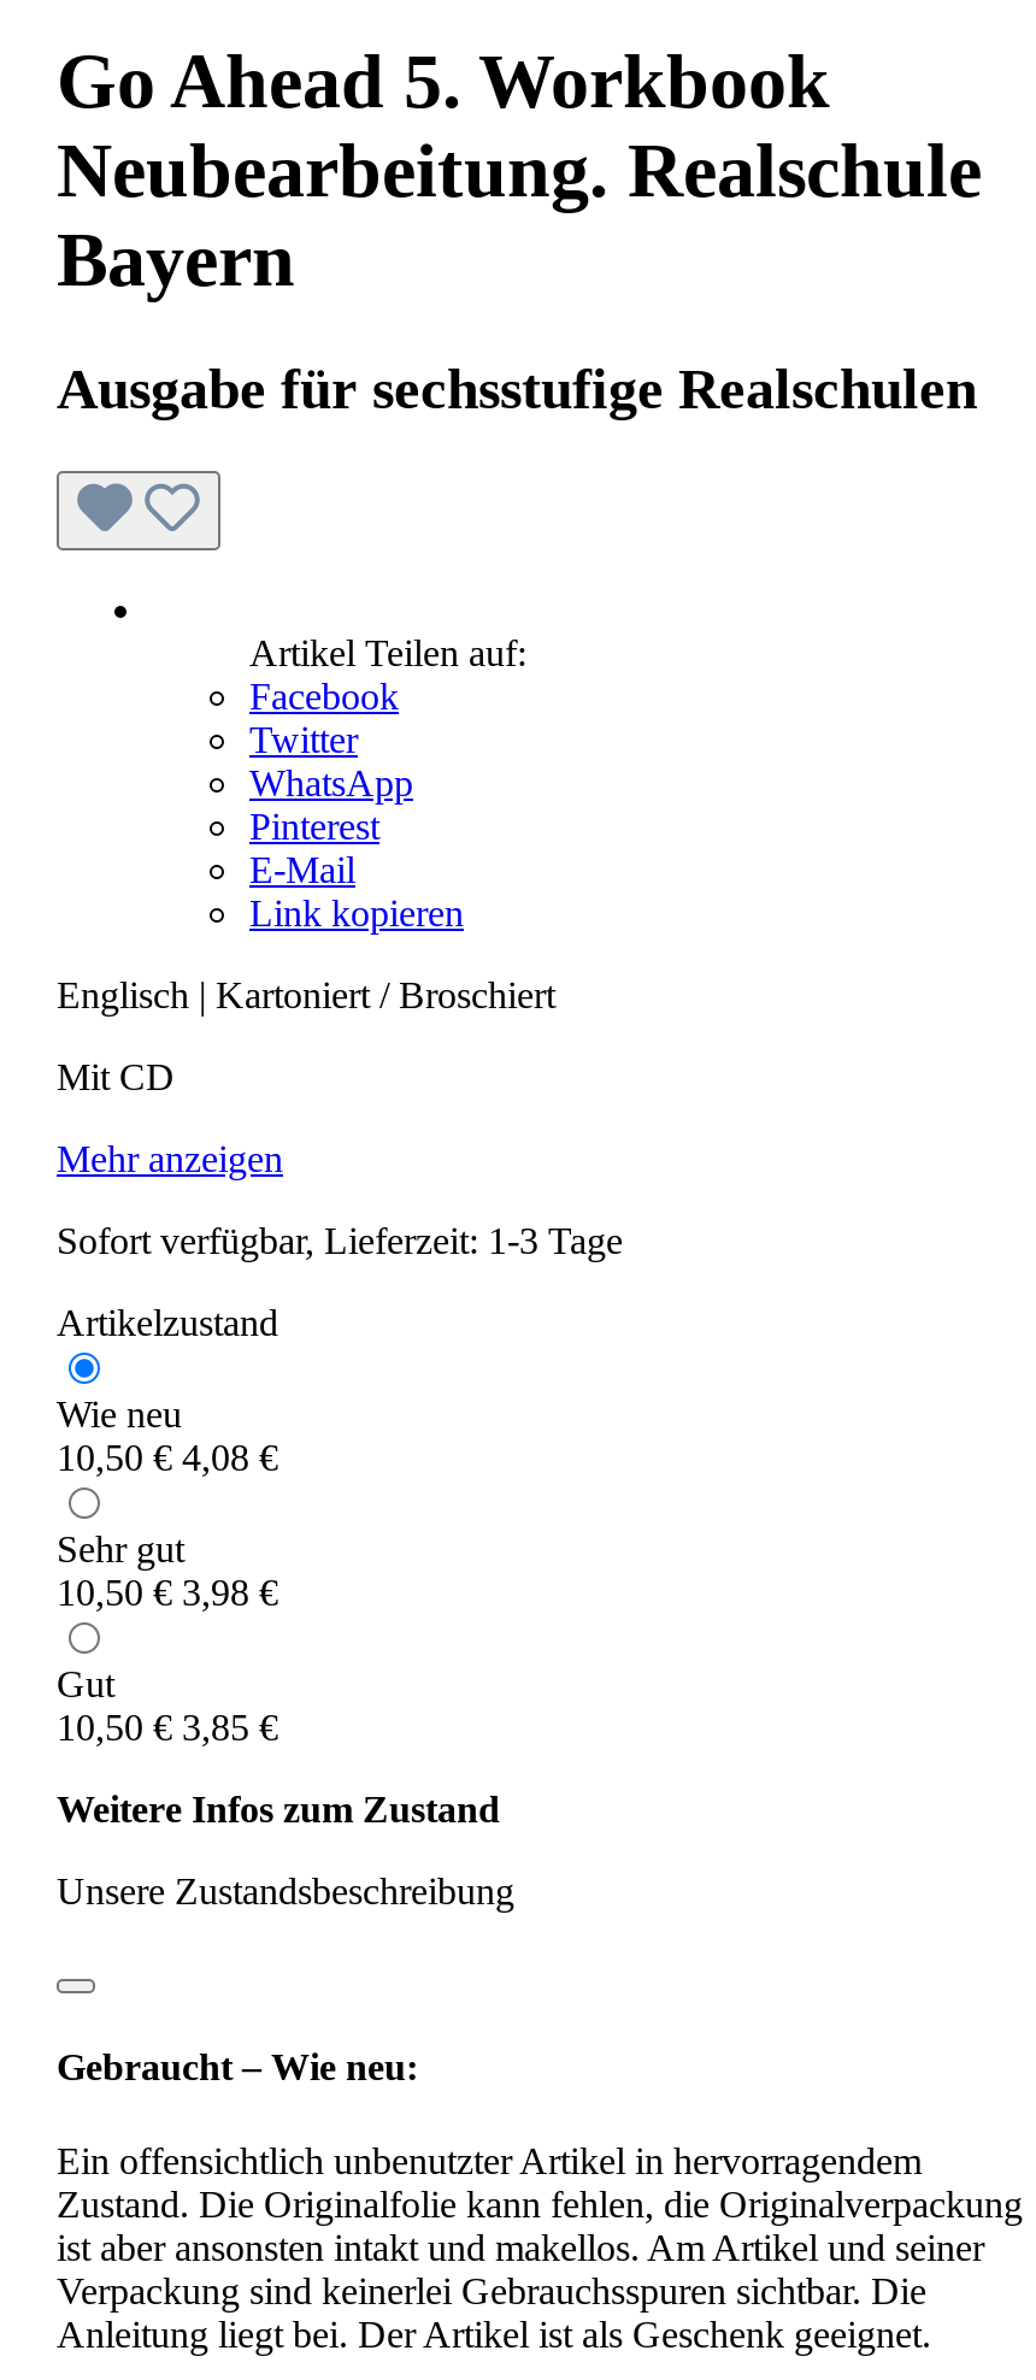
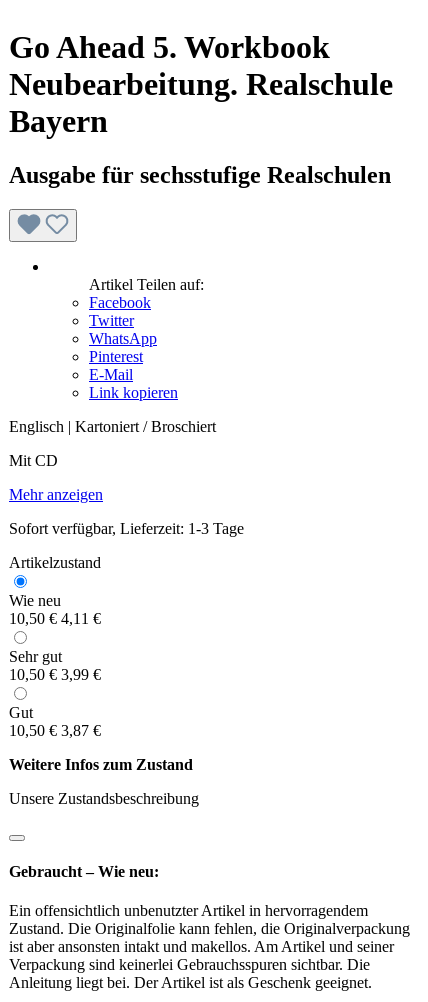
- 10,50 € 4,08 €
+ 10,50 € 4,11 €

- 10,50 € 3,98 €
+ 10,50 € 3,99 €

- 10,50 € 3,85 €
+ 10,50 € 3,87 €
